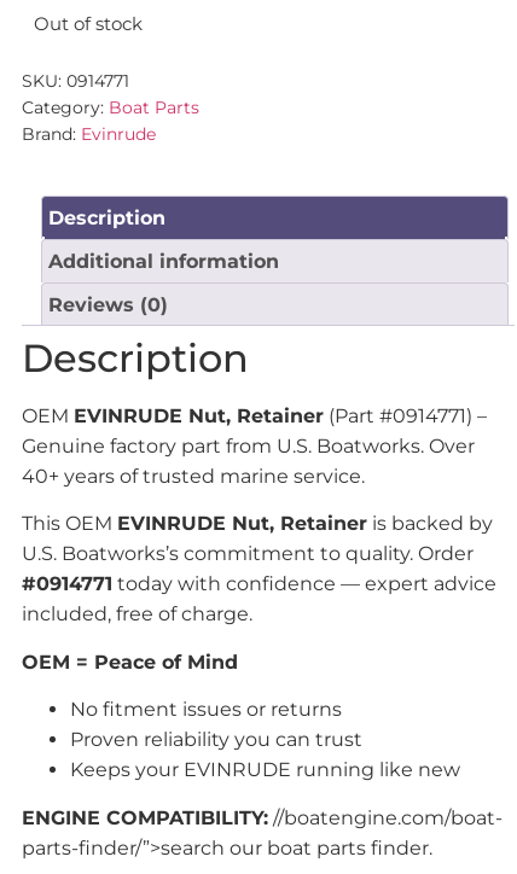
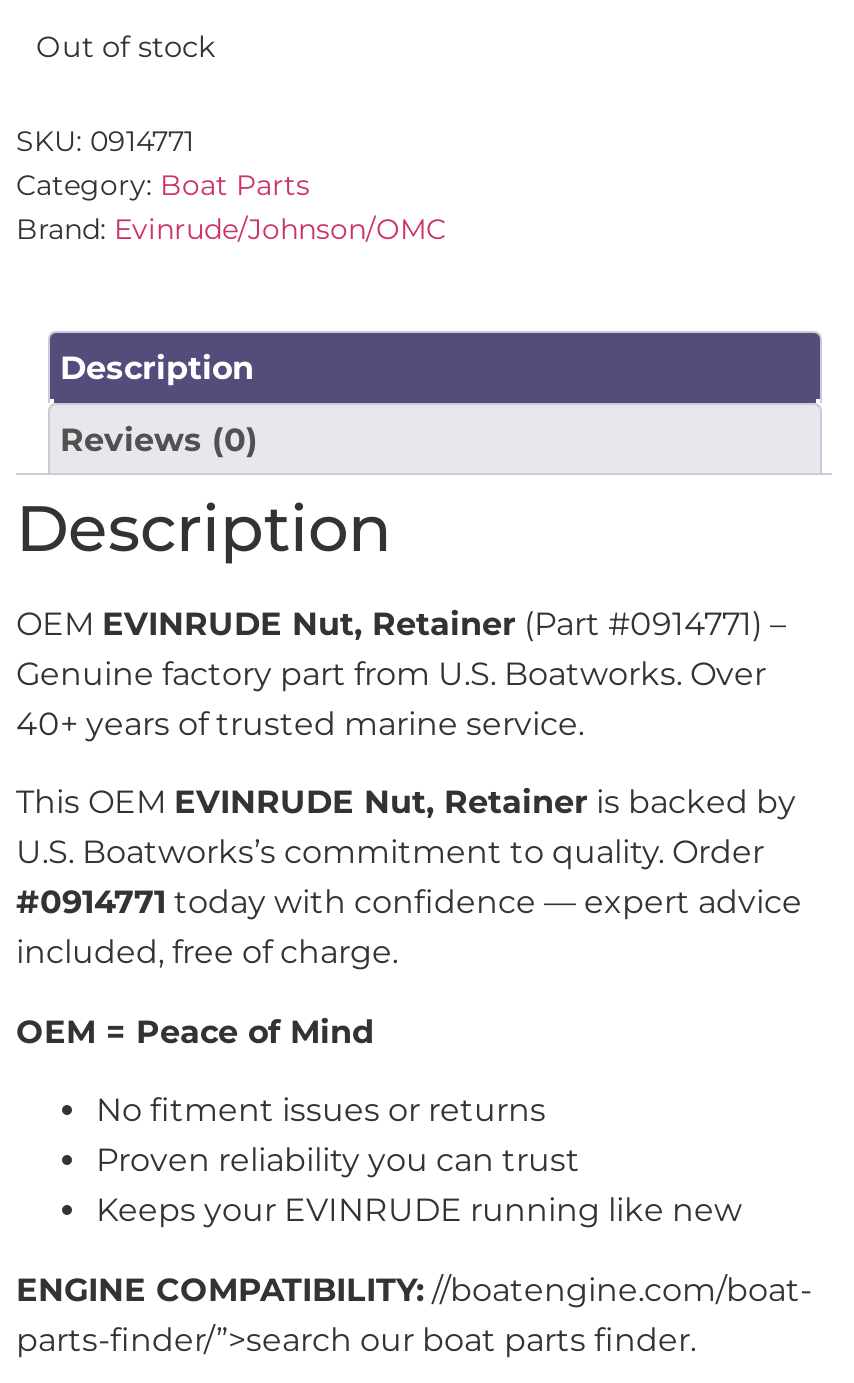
- Brand: Evinrude
+ Brand: Evinrude/Johnson/OMC

- Additional information
